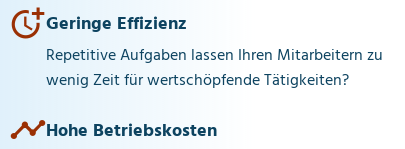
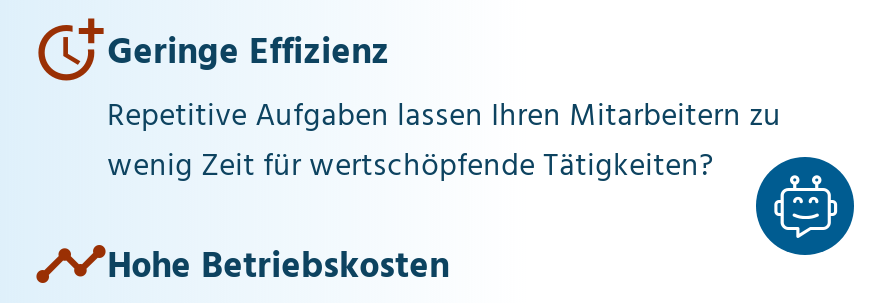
+ [image]
